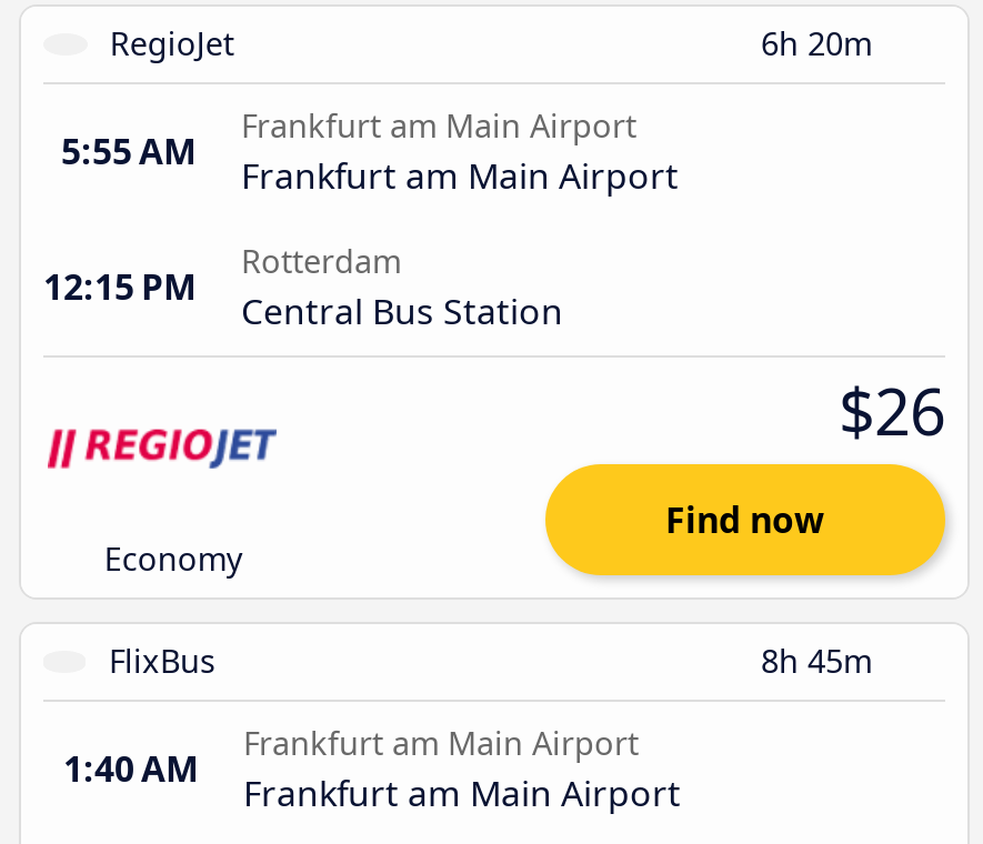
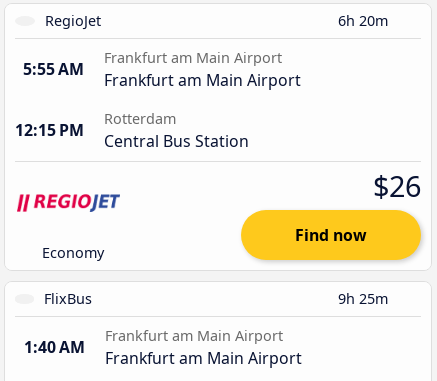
- 8h 45m
+ 9h 25m
